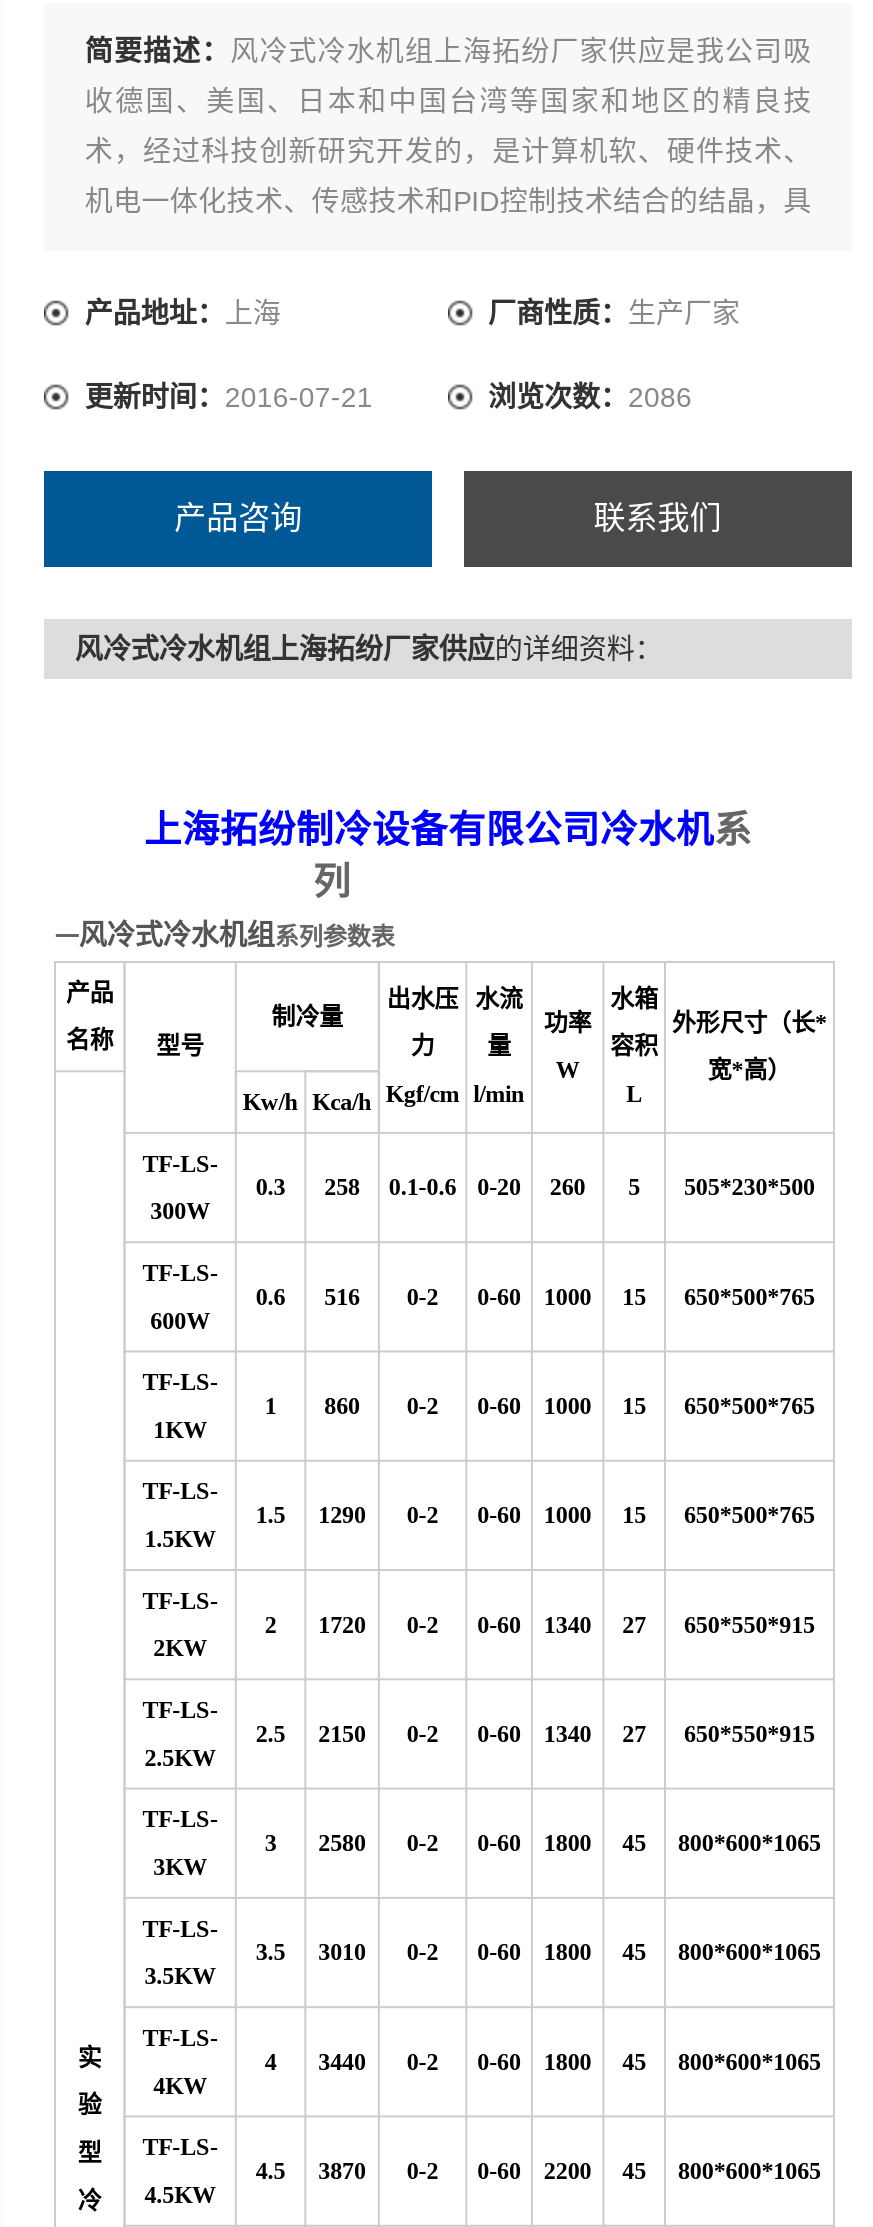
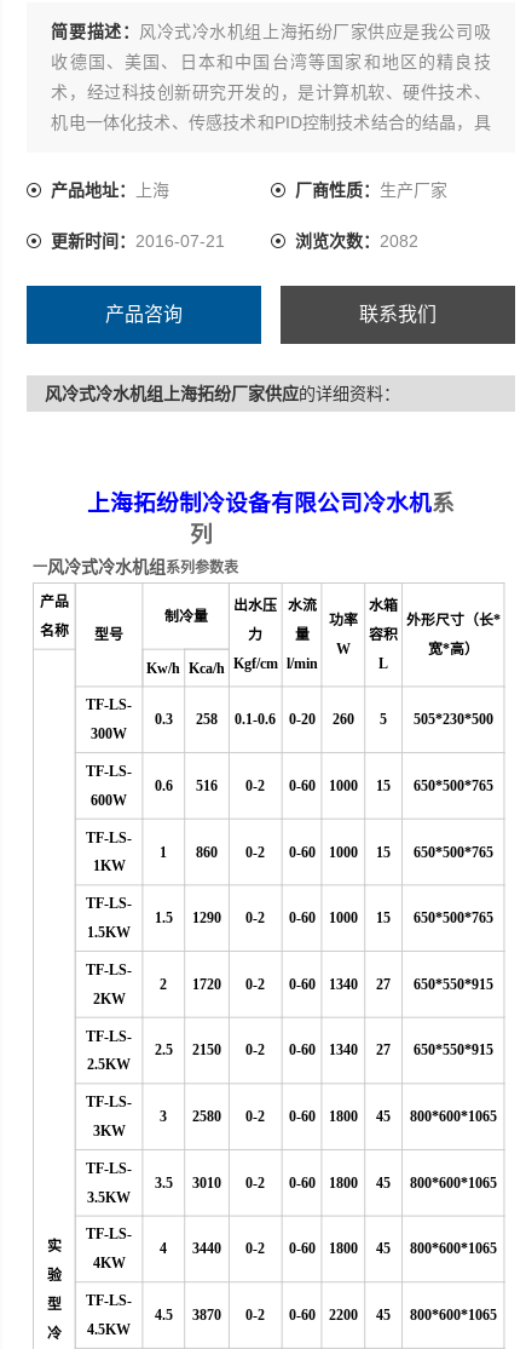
- 浏览次数：2086
+ 浏览次数：2082
